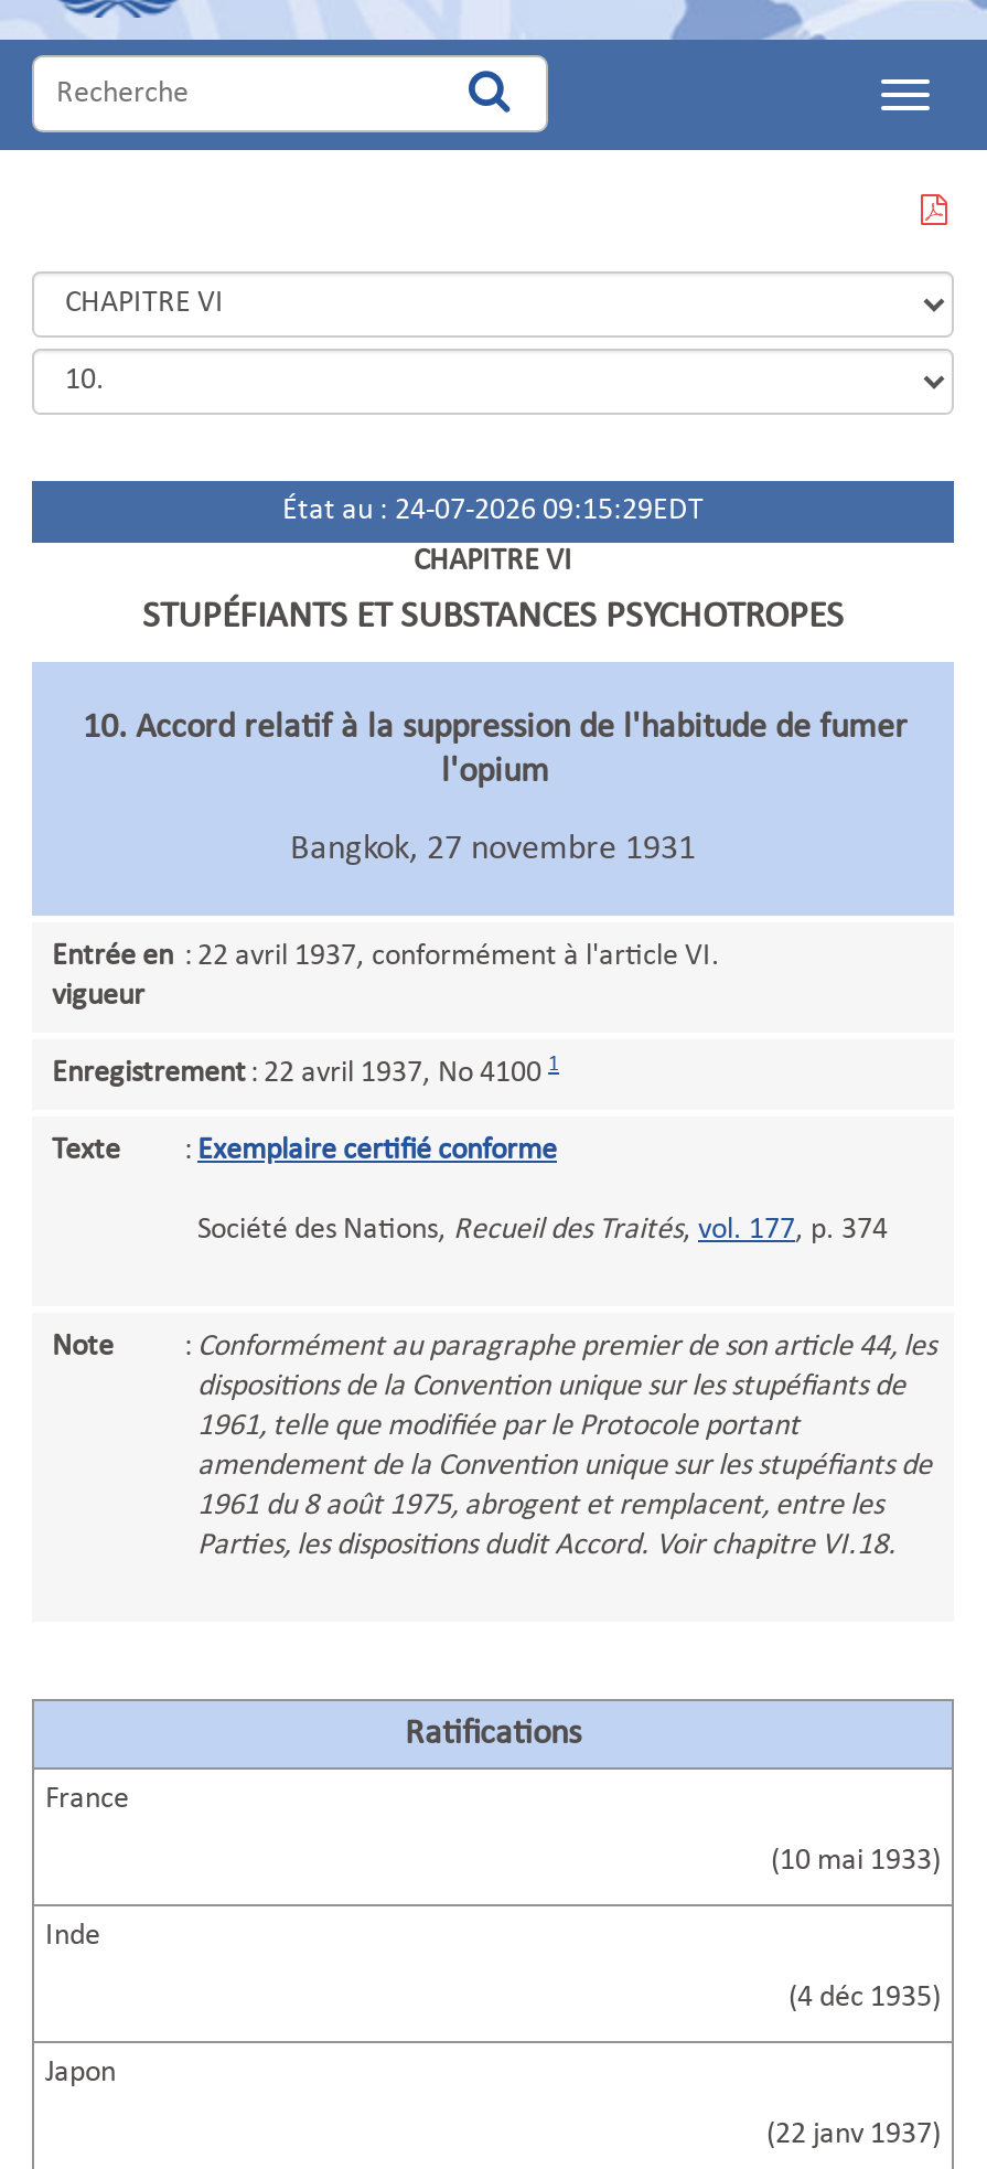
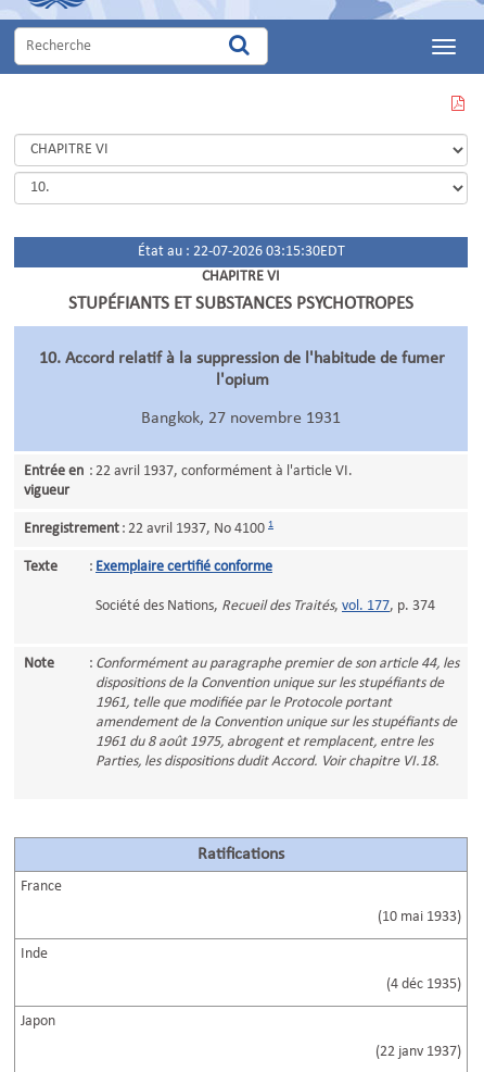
- État au : 24-07-2026 09:15:29EDT
+ État au : 22-07-2026 03:15:30EDT
